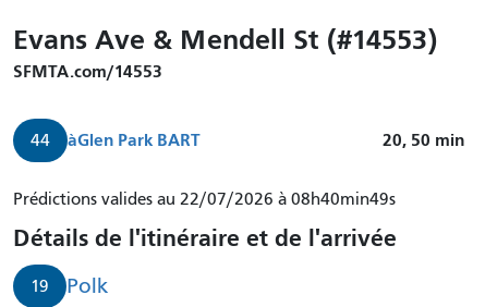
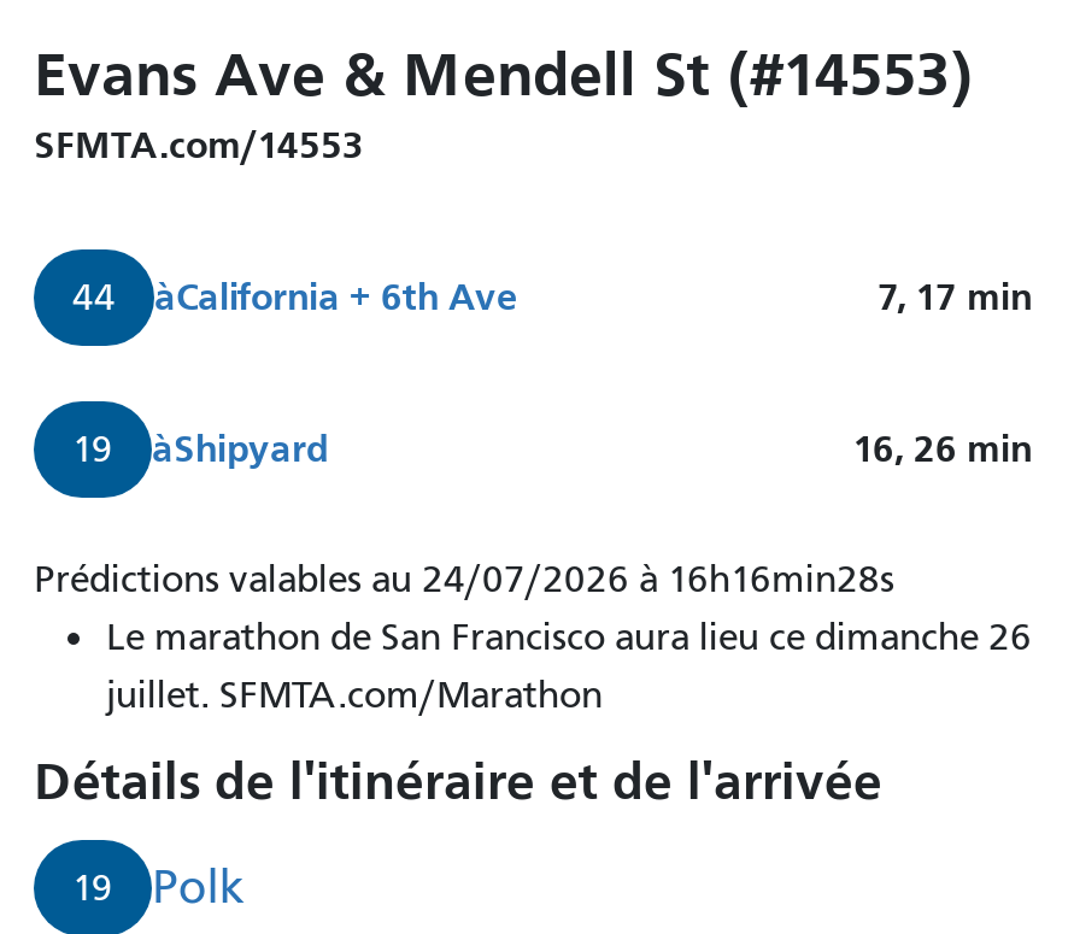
- àGlen Park BART
- 20, 50 min
- Prédictions valides au 22/07/2026 à 08h40min49s
+ àCalifornia + 6th Ave
+ 7, 17 min
+ 19
+ àShipyard
+ 16, 26 min
+ Prédictions valables au 24/07/2026 à 16h16min28s
+ Le marathon de San Francisco aura lieu ce dimanche 26
+ juillet. SFMTA.com/Marathon
